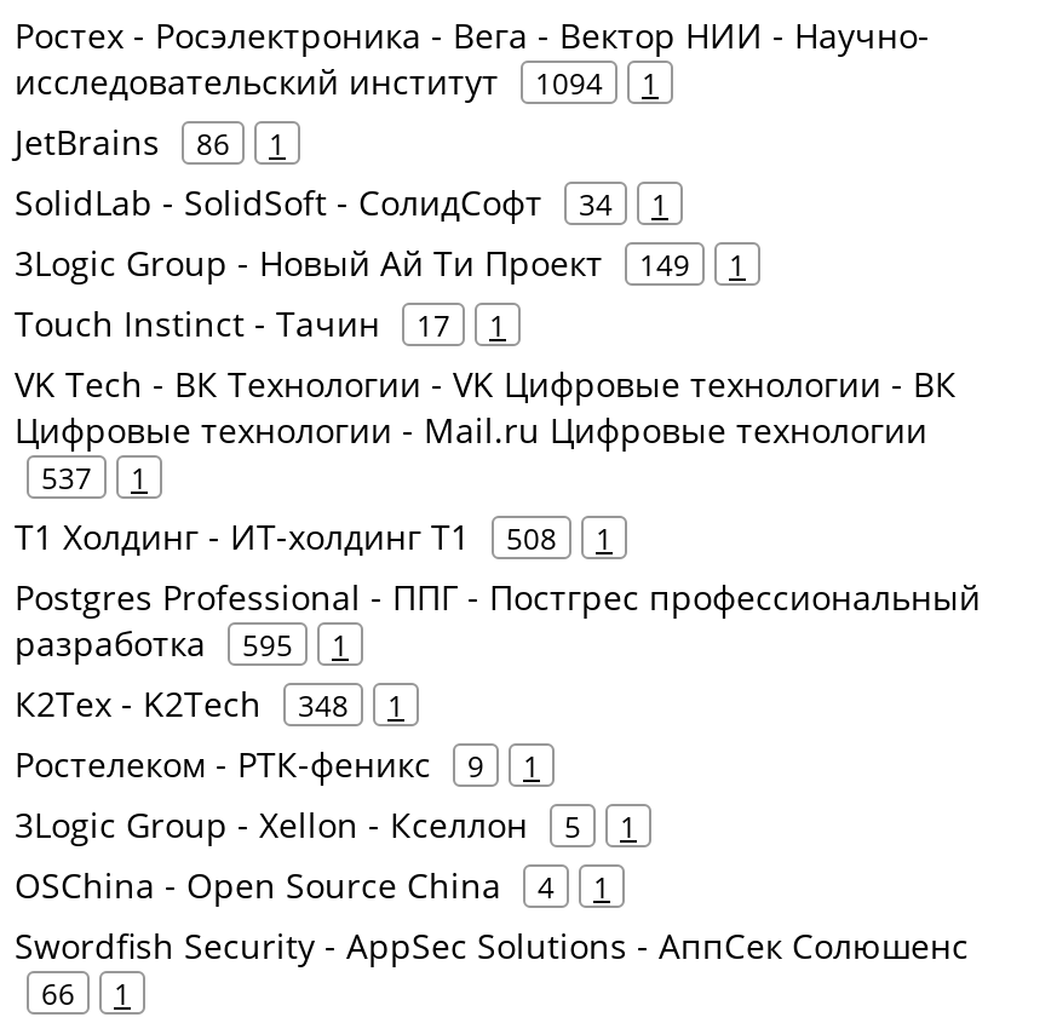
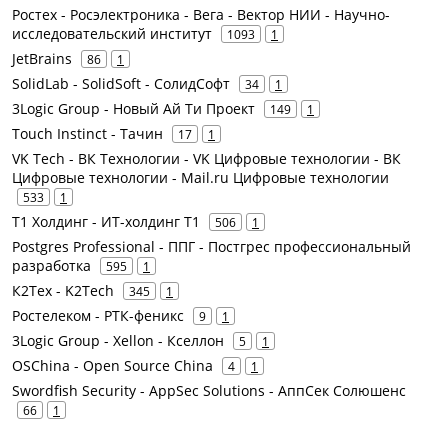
- исследовательский институт 1094 1
+ исследовательский институт 1093 1

- 537 1
+ 533 1

- Т1 Холдинг - ИТ-холдинг Т1 508 1
+ Т1 Холдинг - ИТ-холдинг Т1 506 1

- 348
+ 345
